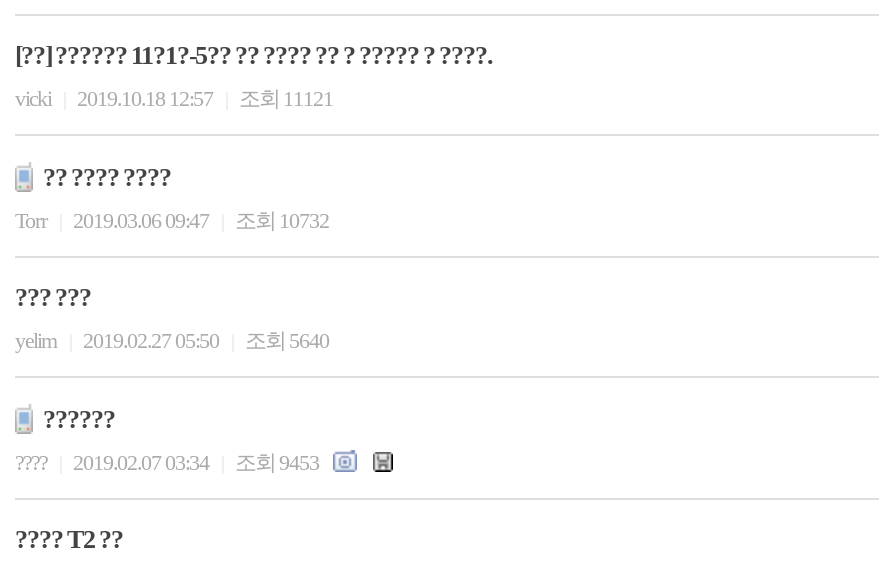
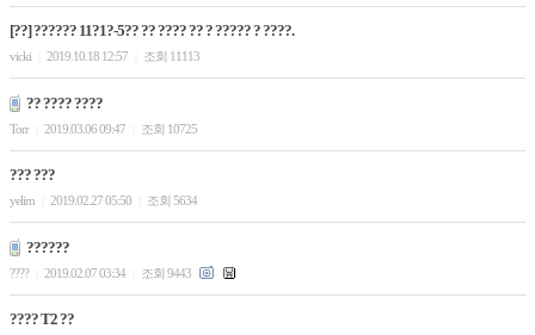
- vicki 2019.10.18 12:57 조회 11121
+ vicki 2019.10.18 12:57 조회 11113

- Torr 2019.03.06 09:47 조회 10732
+ Torr 2019.03.06 09:47 조회 10725

- yelim 2019.02.27 05:50 조회 5640
+ yelim 2019.02.27 05:50 조회 5634

- 조회 9453
+ 조회 9443
